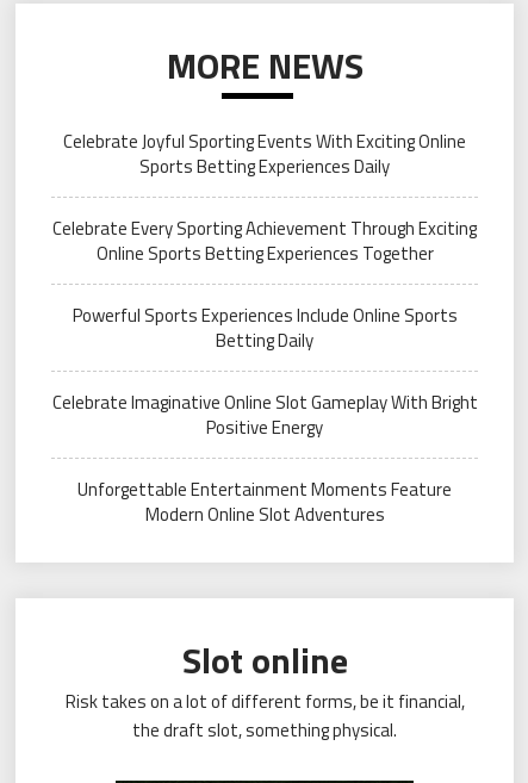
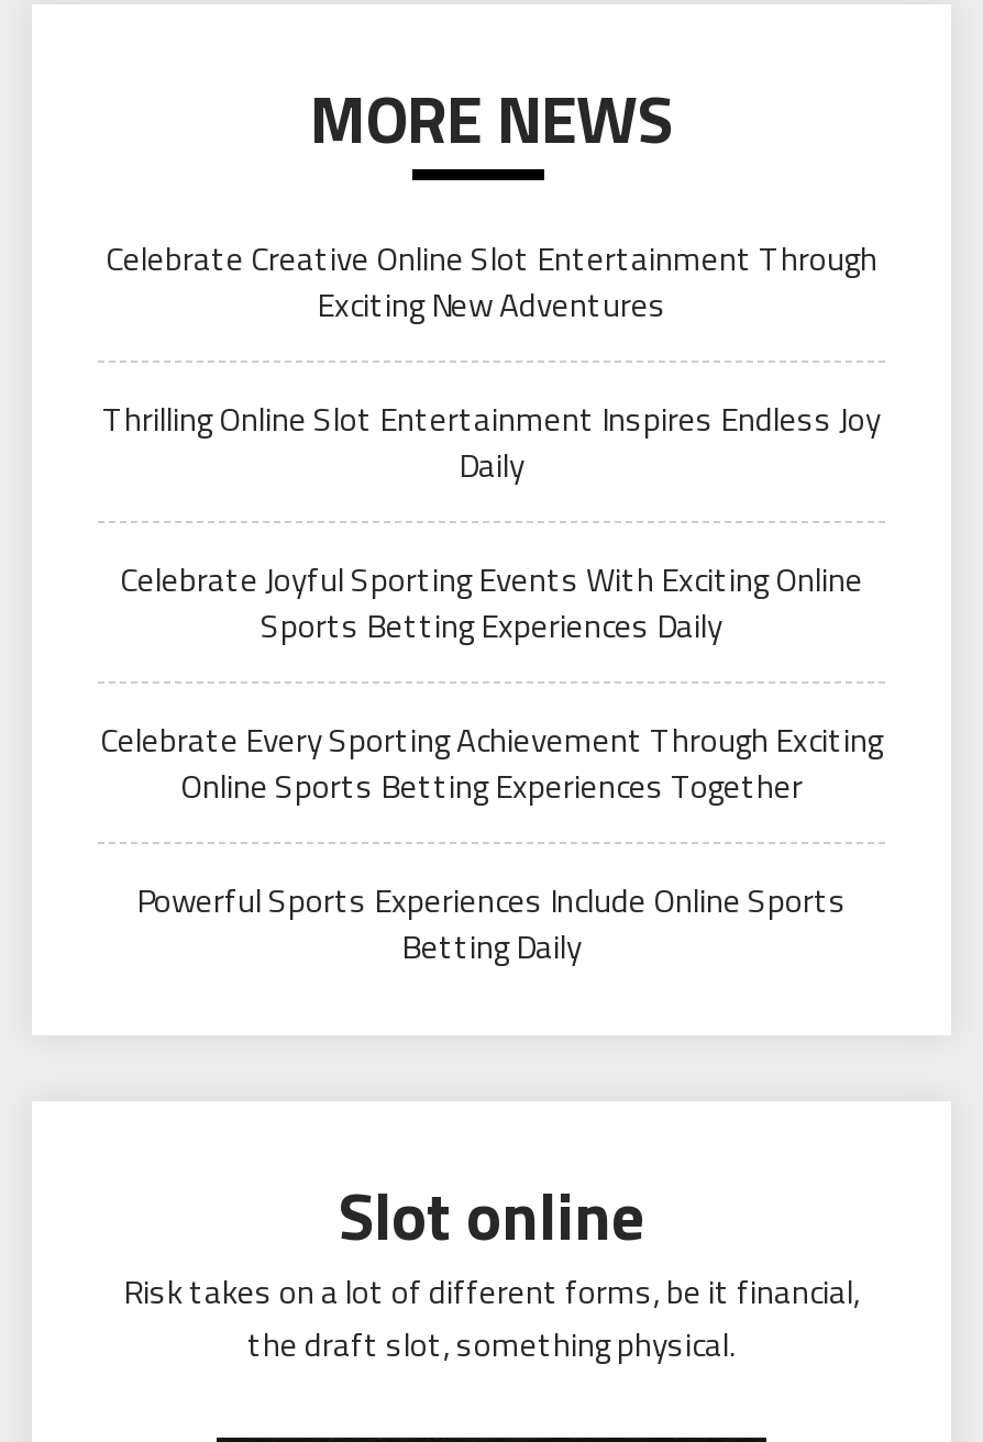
+ Celebrate Creative Online Slot Entertainment Through
+ Exciting New Adventures
+ Thrilling Online Slot Entertainment Inspires Endless Joy
+ Daily

moved down: Celebrate Joyful Sporting Events With Exciting Online | Sports Betting Experiences Daily | Celebrate Every Sporting Achievement Through Exciting | Online Sports Betting Experiences Together | Powerful Sports Experiences Include Online Sports | Betting Daily

- Celebrate Imaginative Online Slot Gameplay With Bright
- Positive Energy
- Unforgettable Entertainment Moments Feature
- Modern Online Slot Adventures
